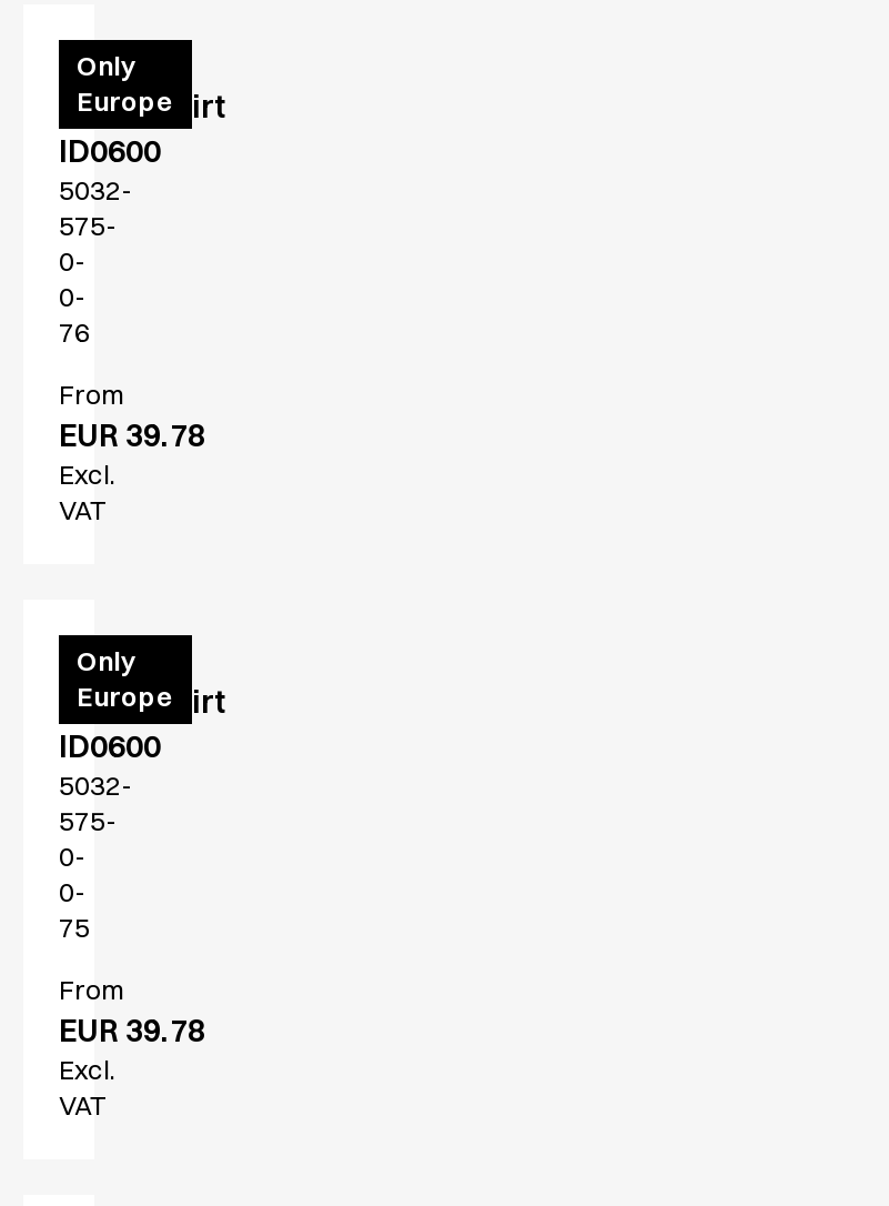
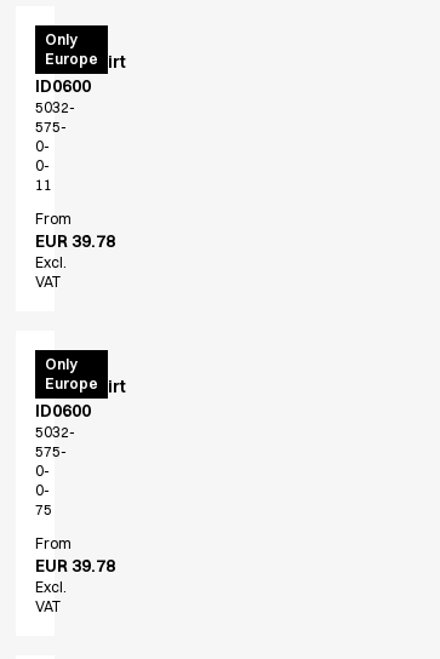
- 76
+ 11
